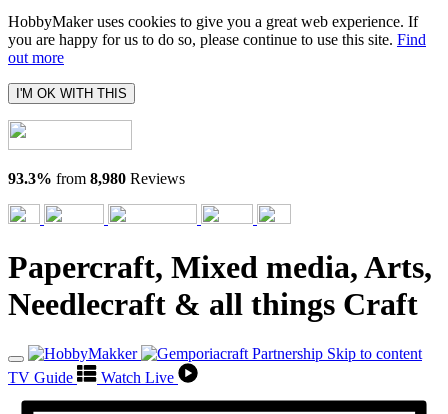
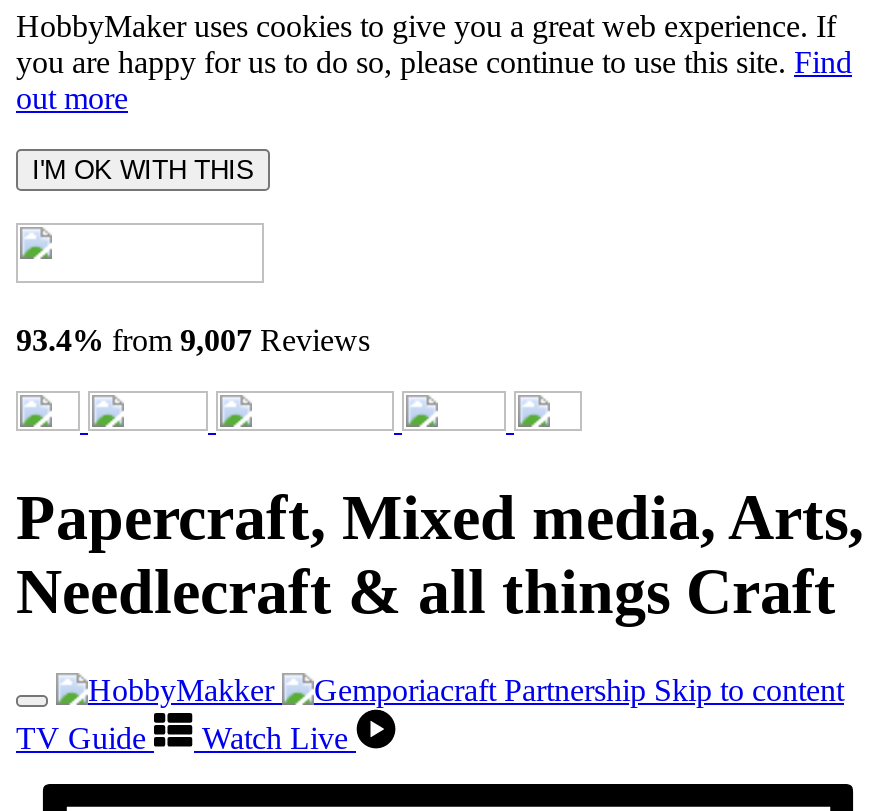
- 93.3% from 8,980 Reviews
+ 93.4% from 9,007 Reviews
